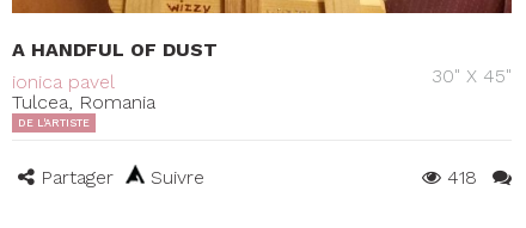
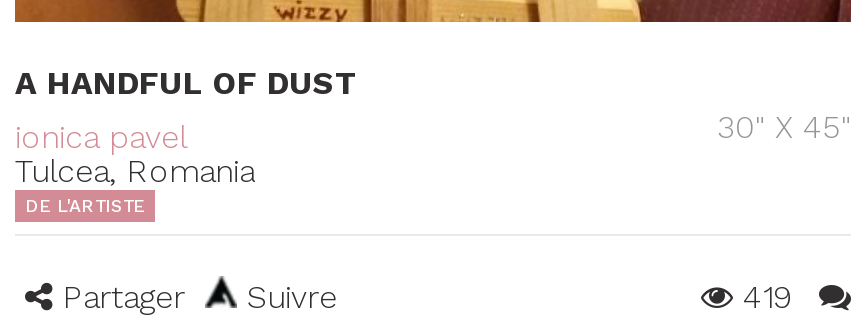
- 418
+ 419
